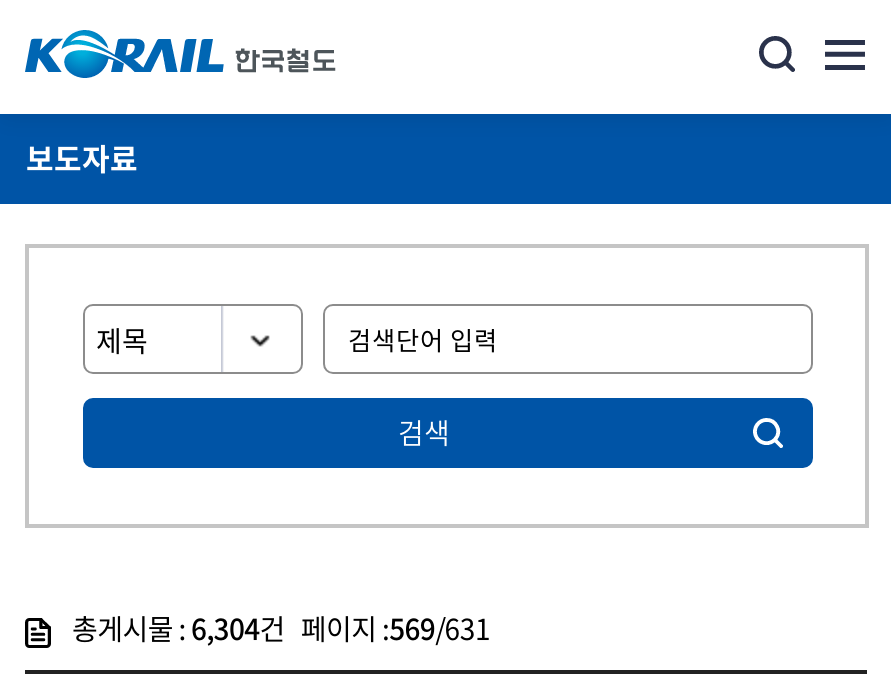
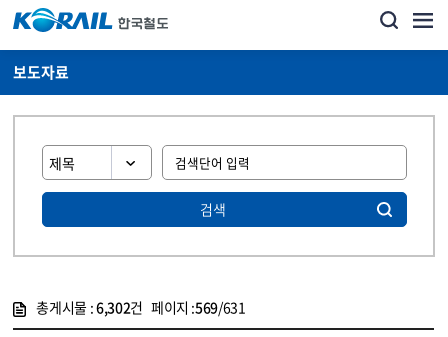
- 총게시물 : 6,304건 페이지 : 569/631
+ 총게시물 : 6,302건 페이지 : 569/631
